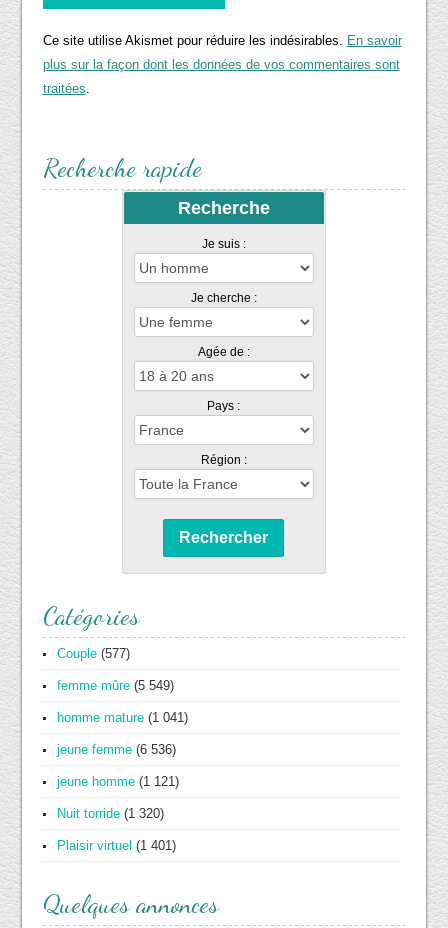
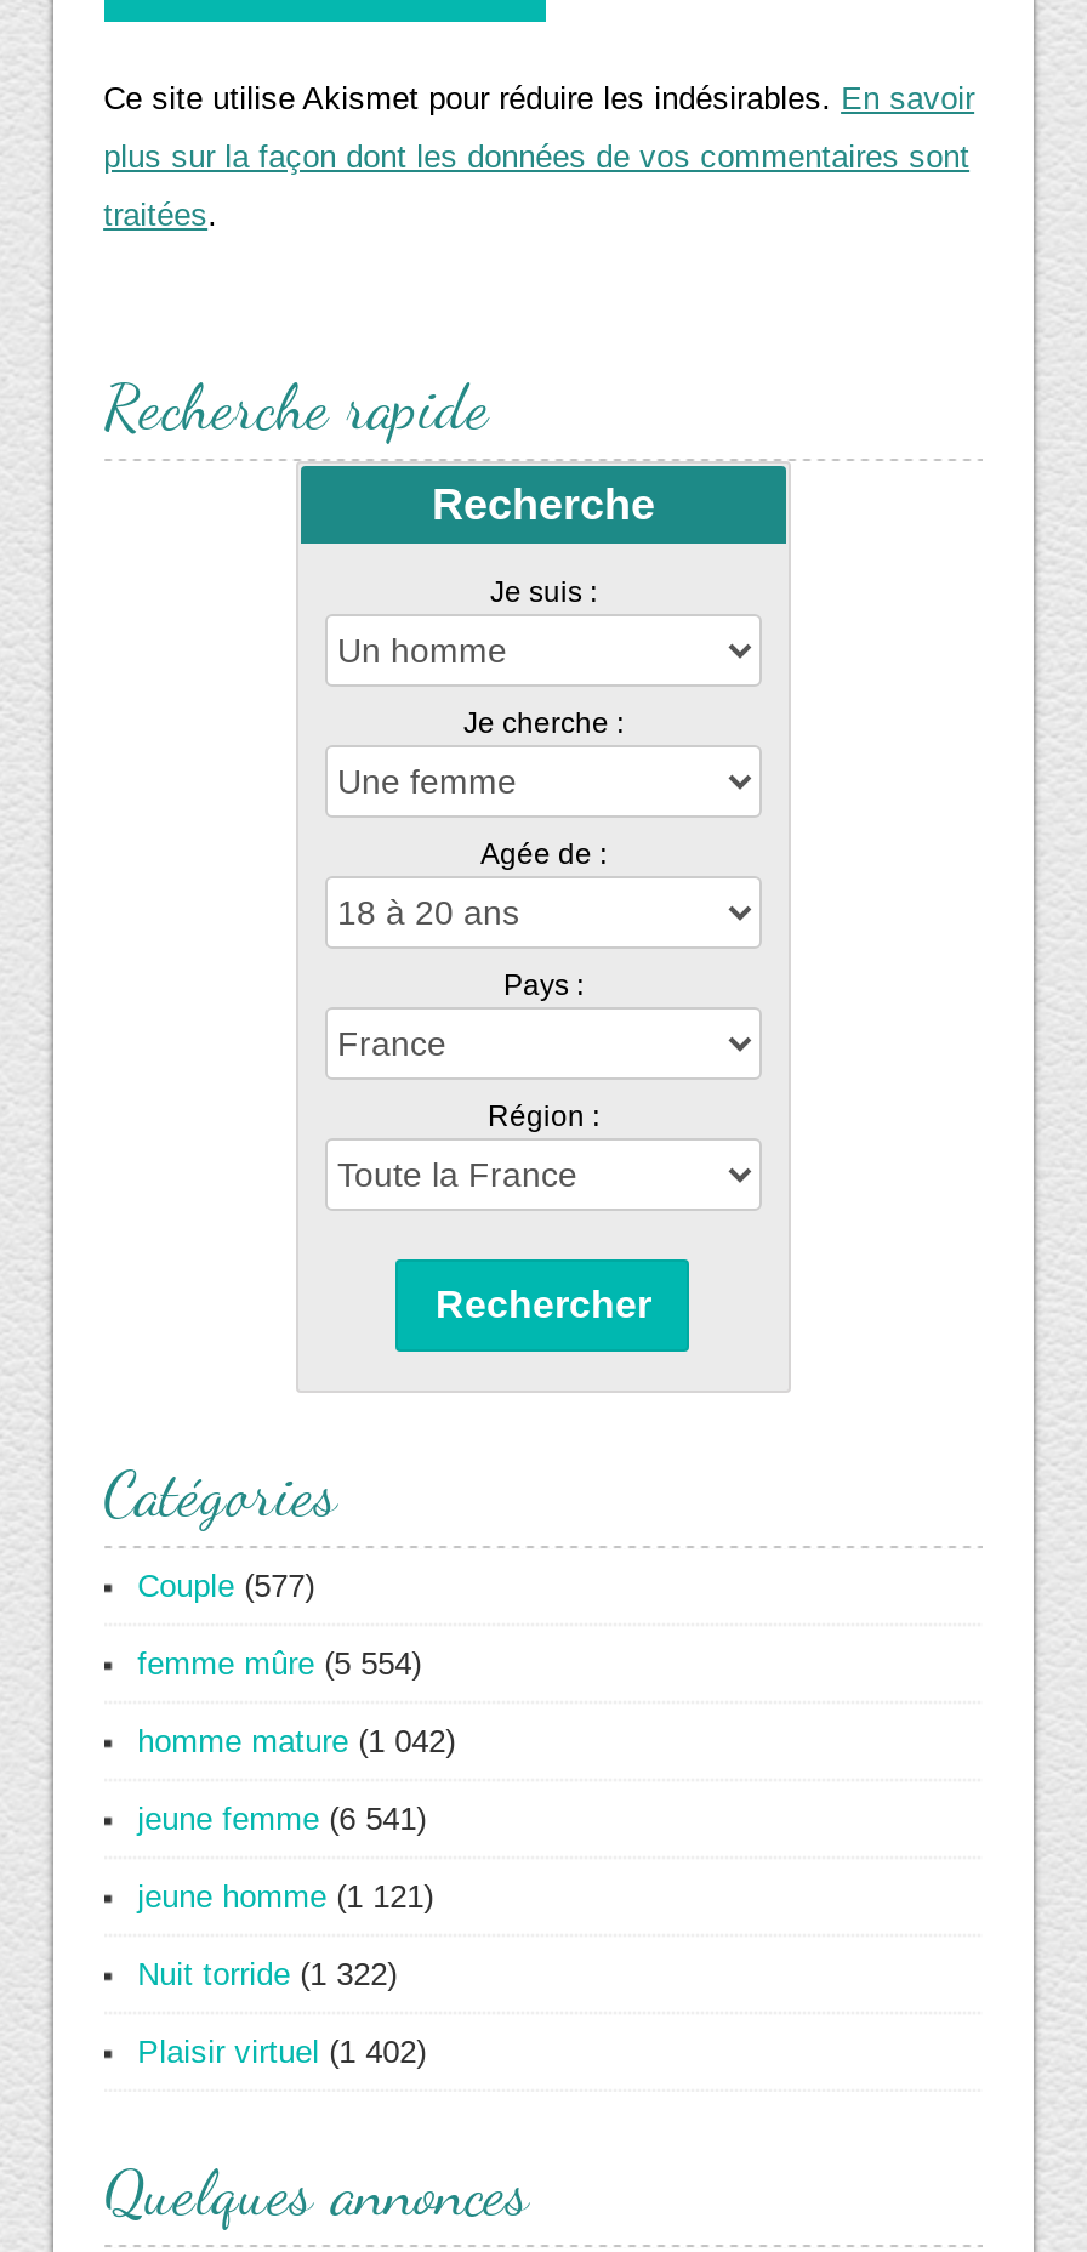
- femme mûre (5 549)
+ femme mûre (5 554)

- homme mature (1 041)
+ homme mature (1 042)

- jeune femme (6 536)
+ jeune femme (6 541)

- Nuit torride (1 320)
+ Nuit torride (1 322)

- Plaisir virtuel (1 401)
+ Plaisir virtuel (1 402)
